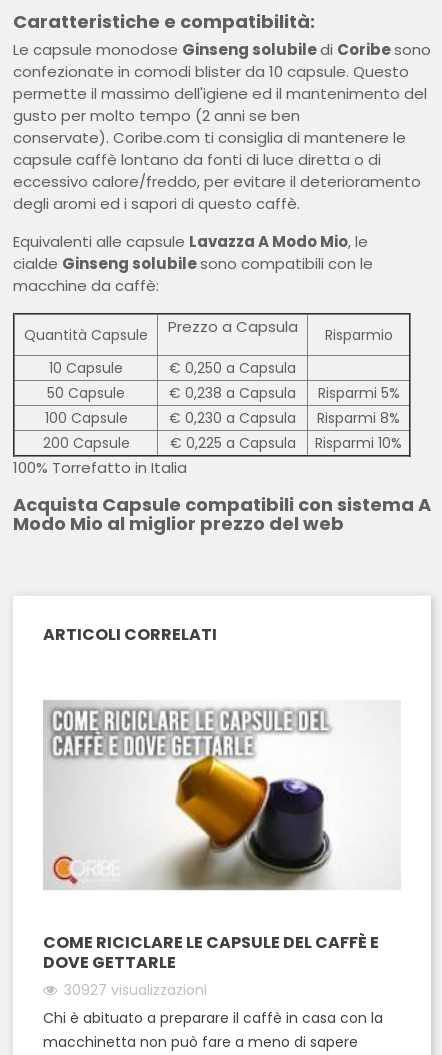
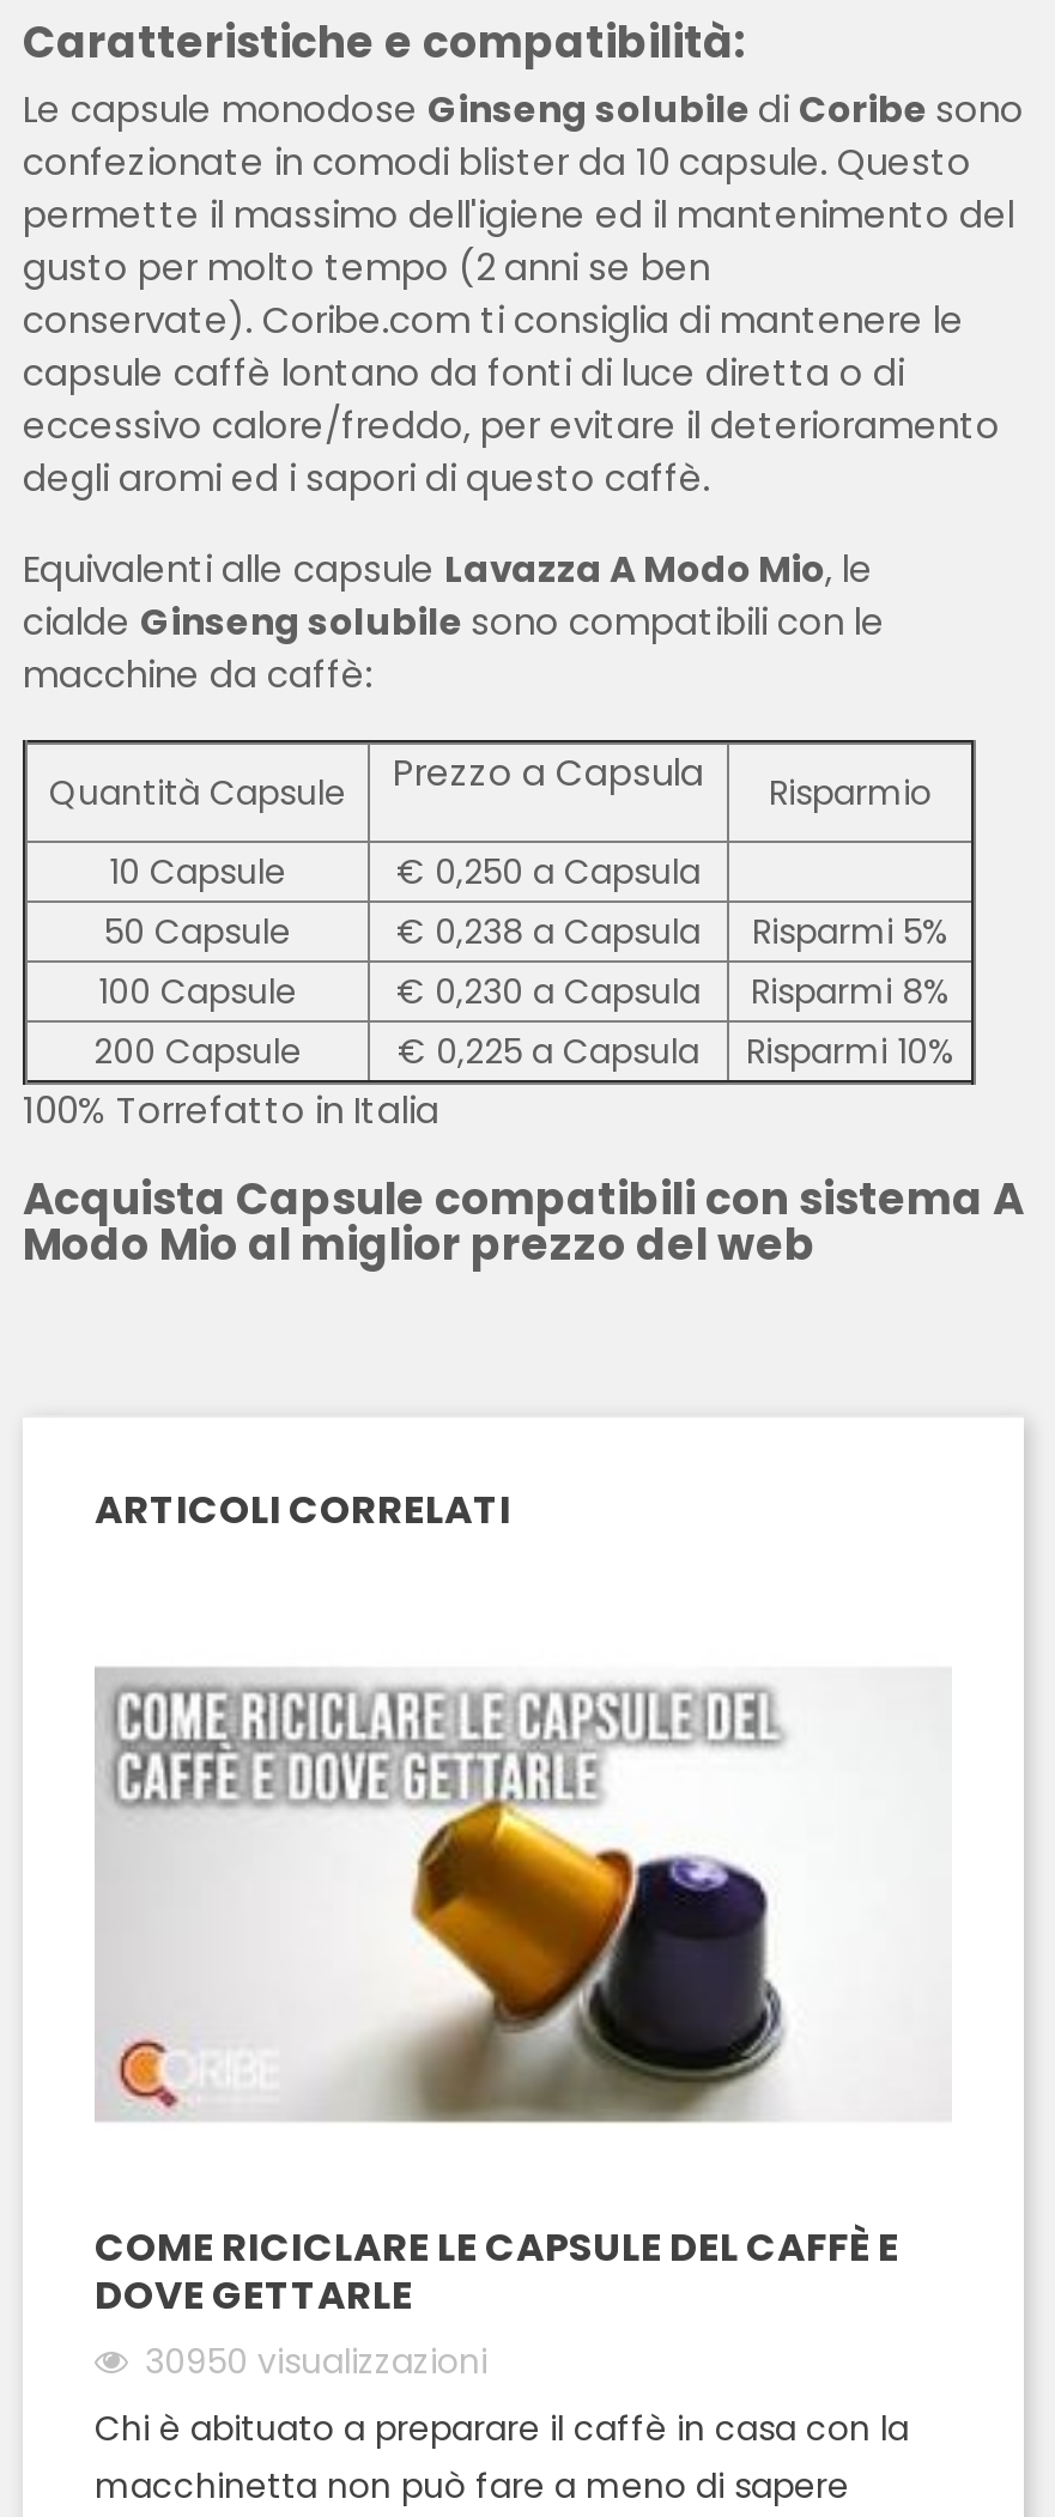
- 30927 visualizzazioni
+ 30950 visualizzazioni
